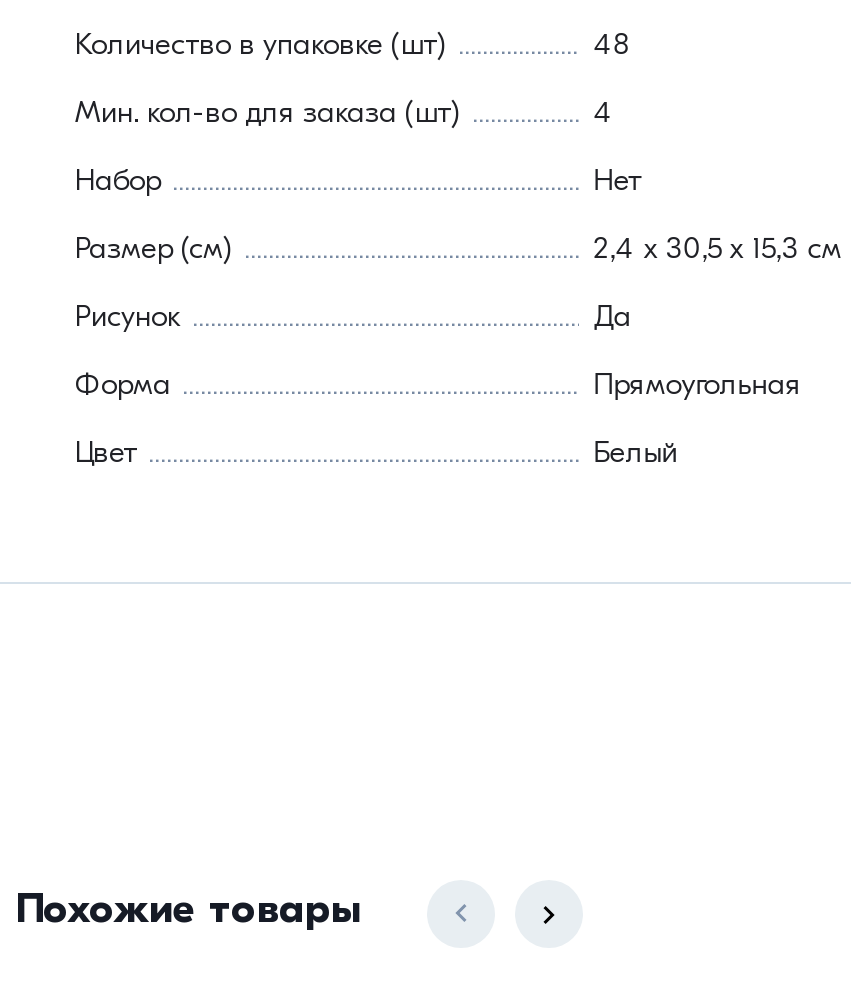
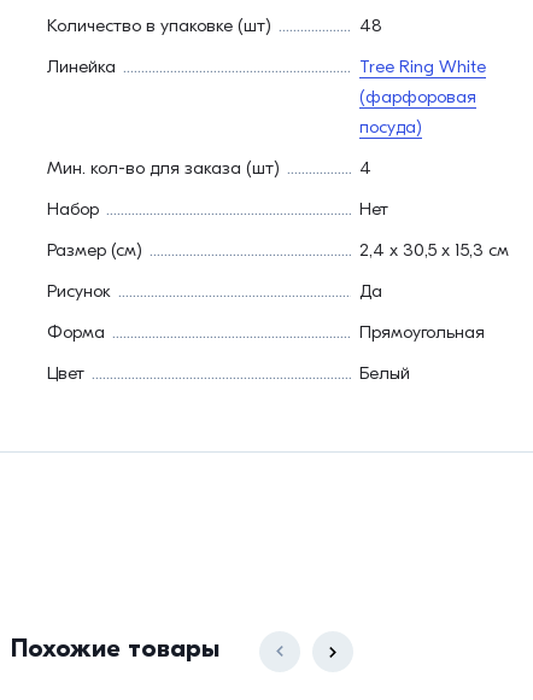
+ Линейка
+ Tree Ring White
+ (фарфоровая
+ посуда)
